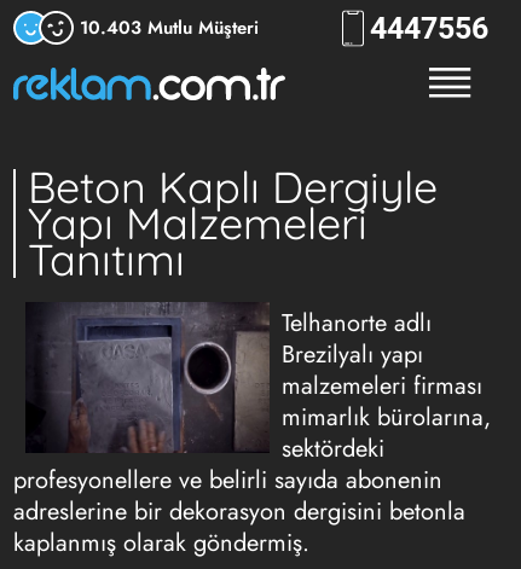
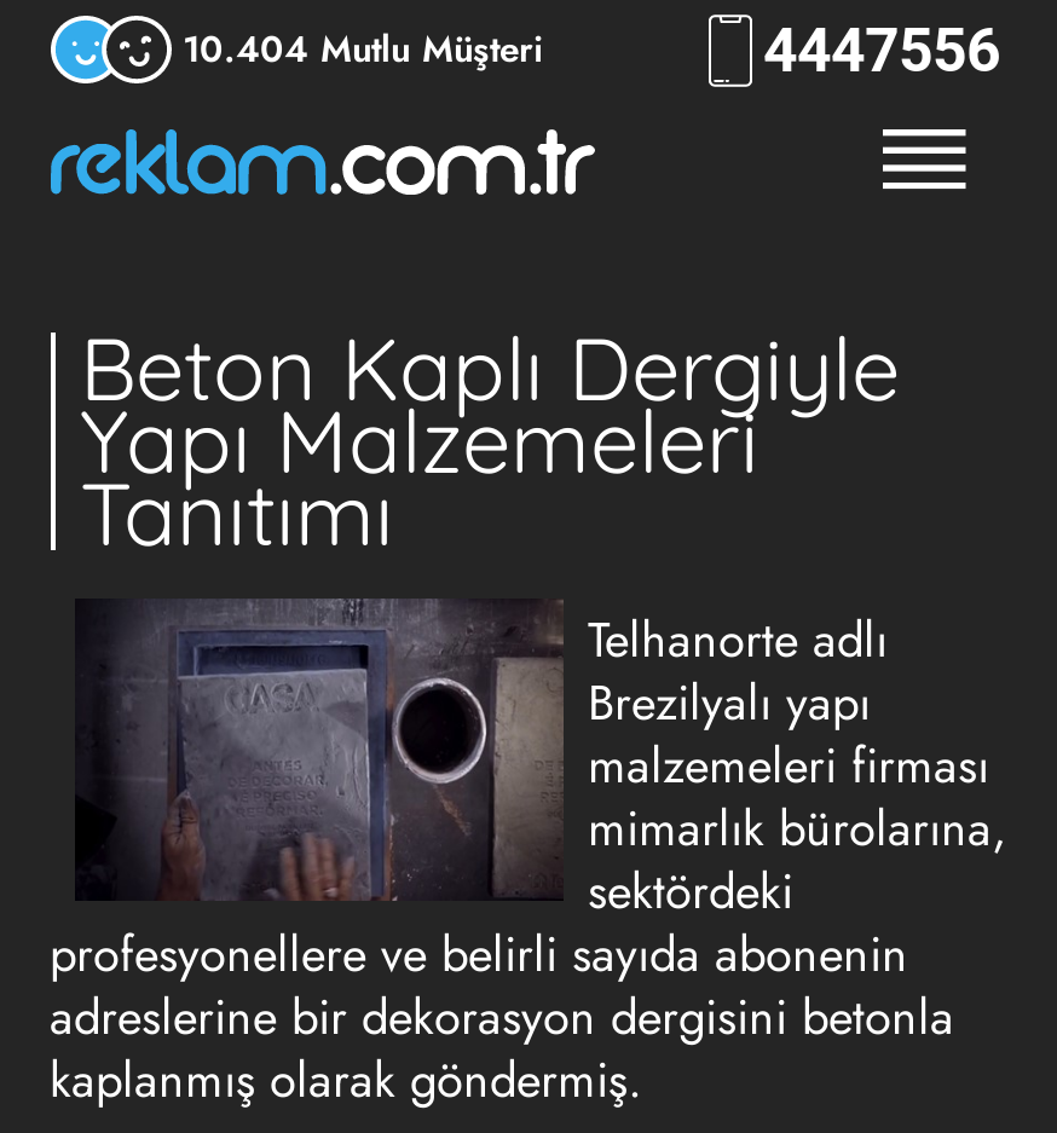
- 10.403 Mutlu Müşteri
+ 10.404 Mutlu Müşteri
